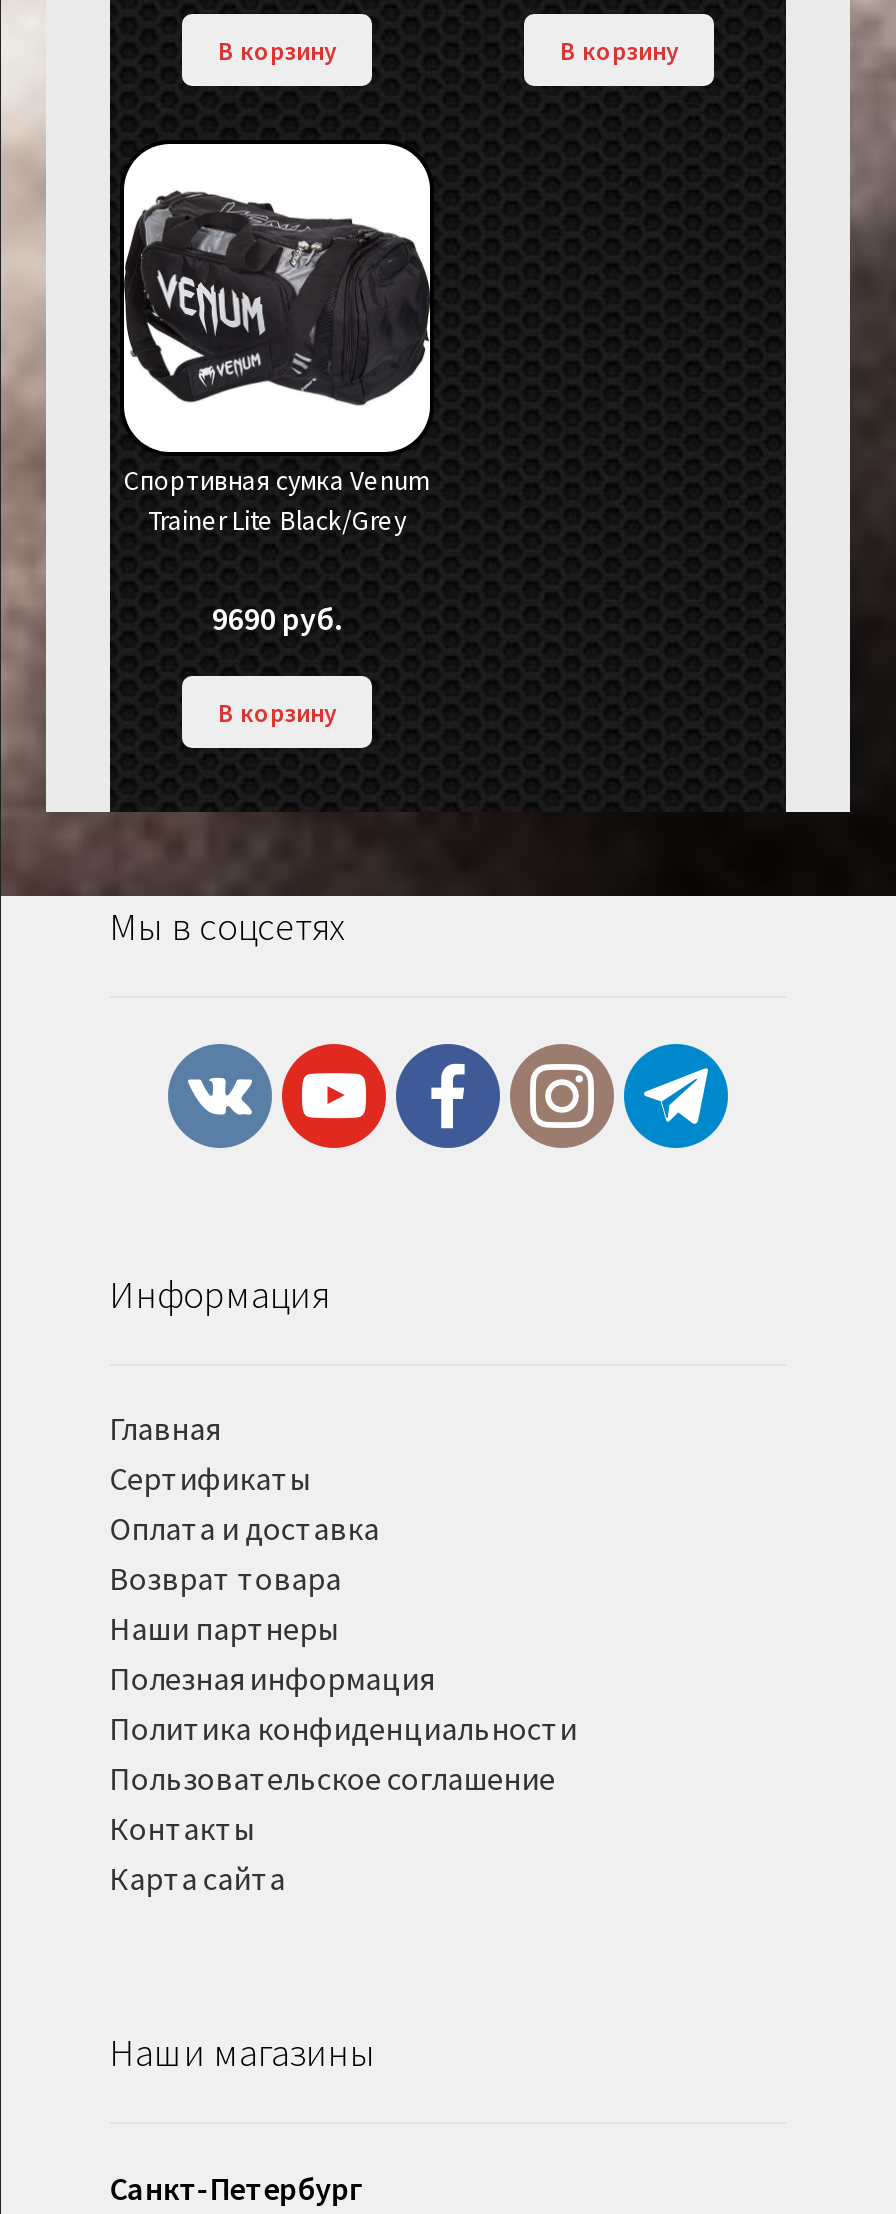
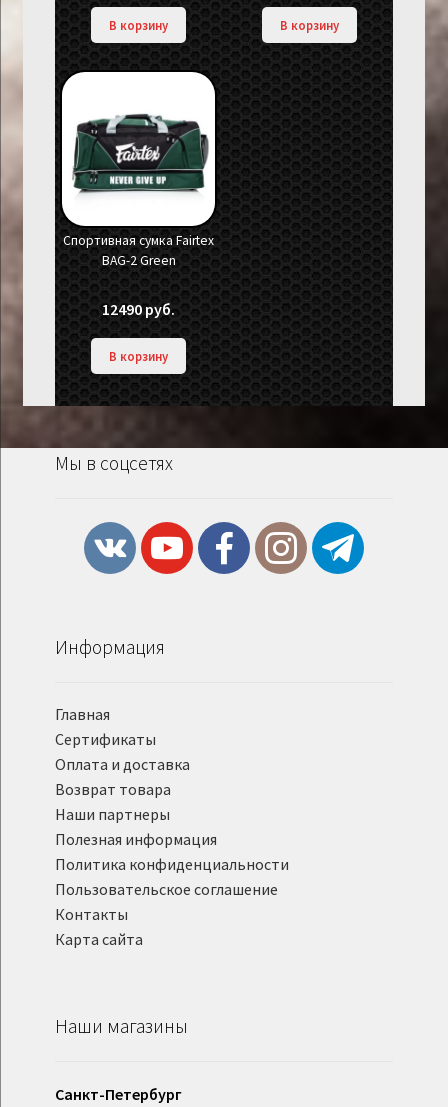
- [image]
- Спортивная cумка Venum
- Trainer Lite Black/Grey
+ [image]
+ Спортивная сумка Fairtex
+ BAG-2 Green

- 9690 руб.
+ 12490 руб.
